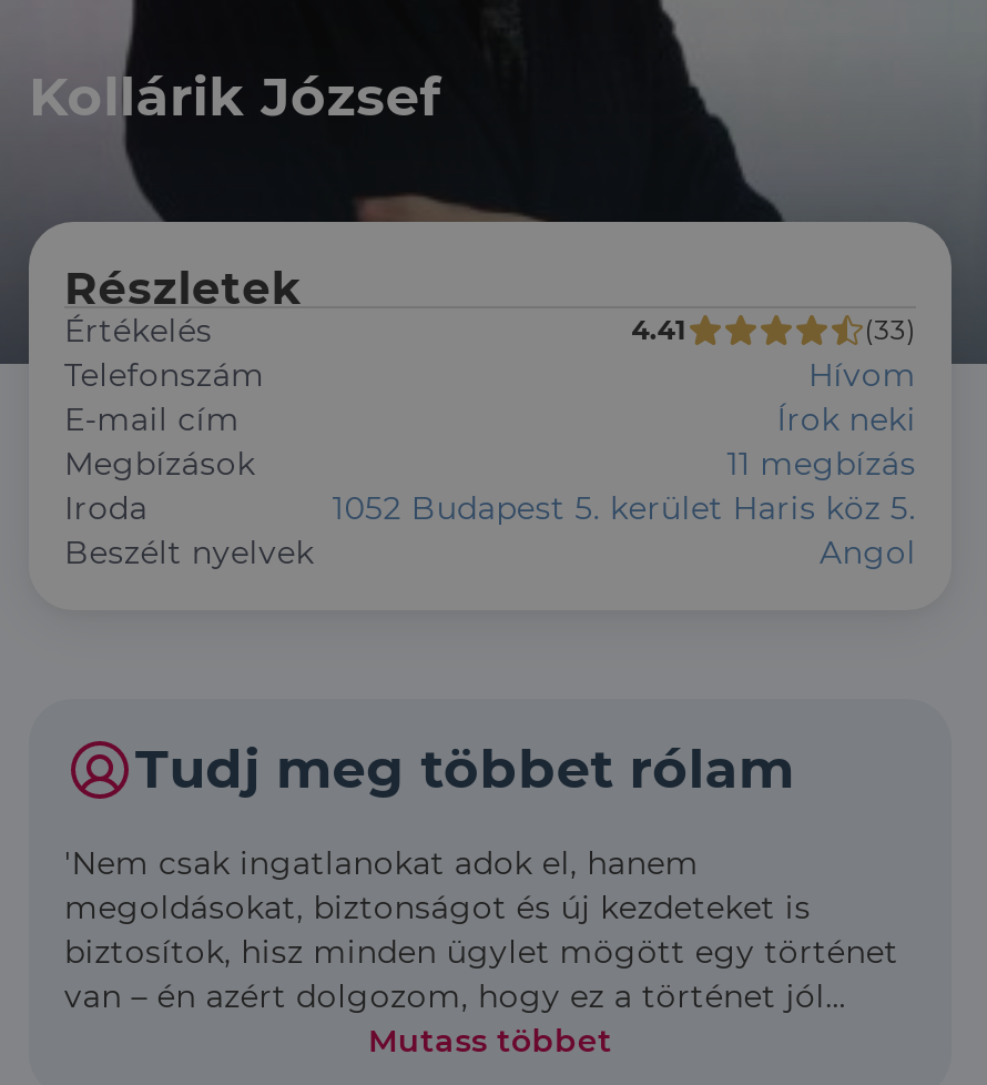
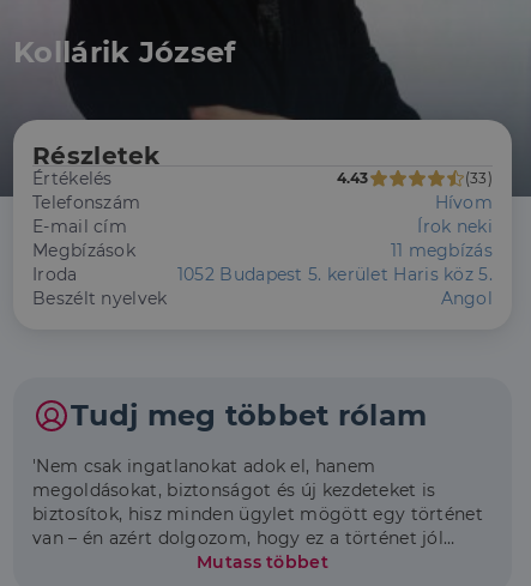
- 4.41
+ 4.43
